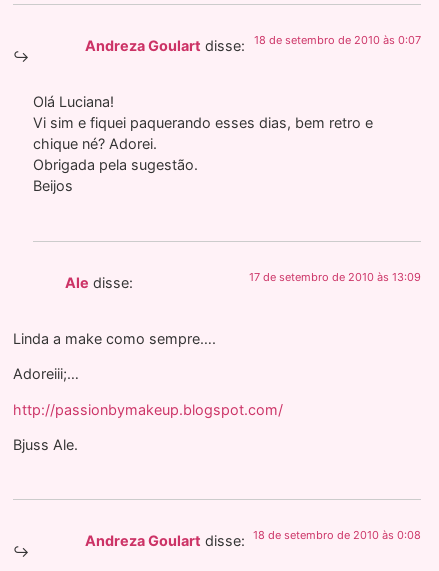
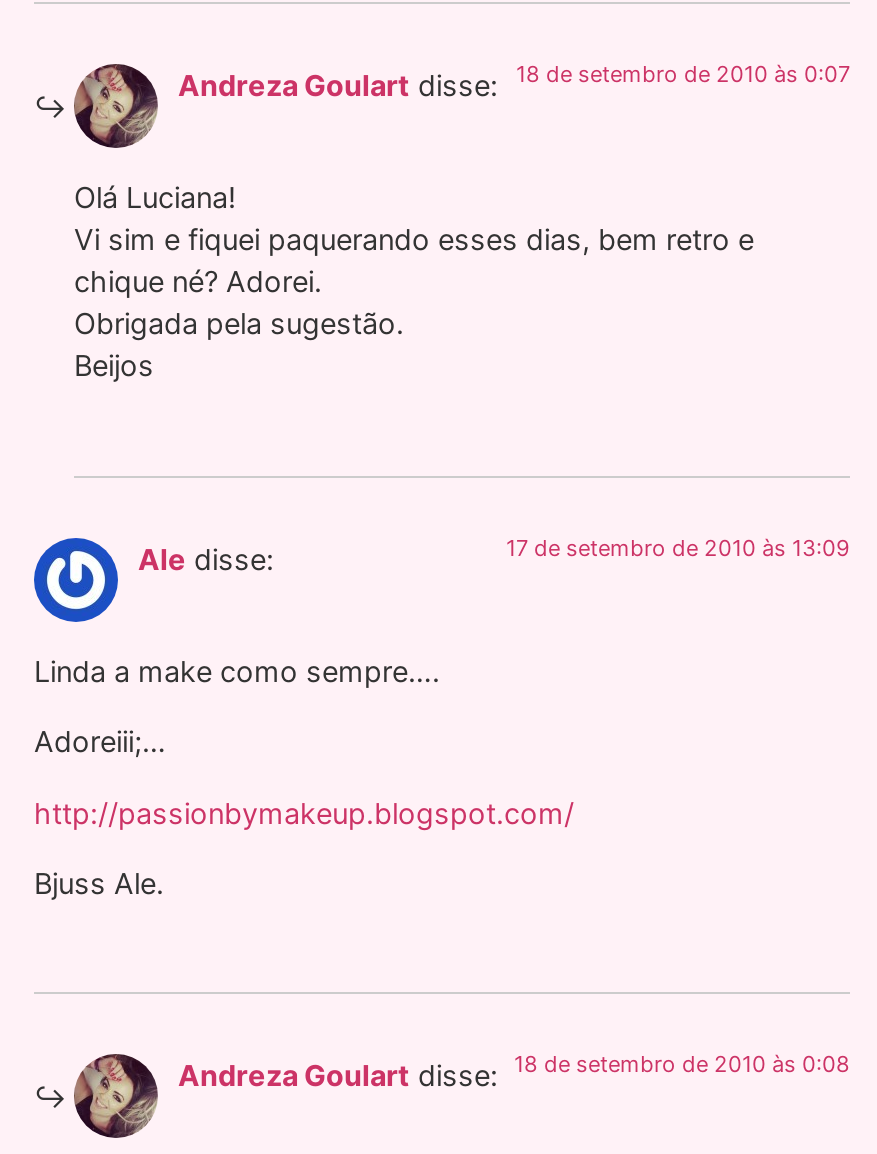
+ [image]

+ [image]

+ [image]
